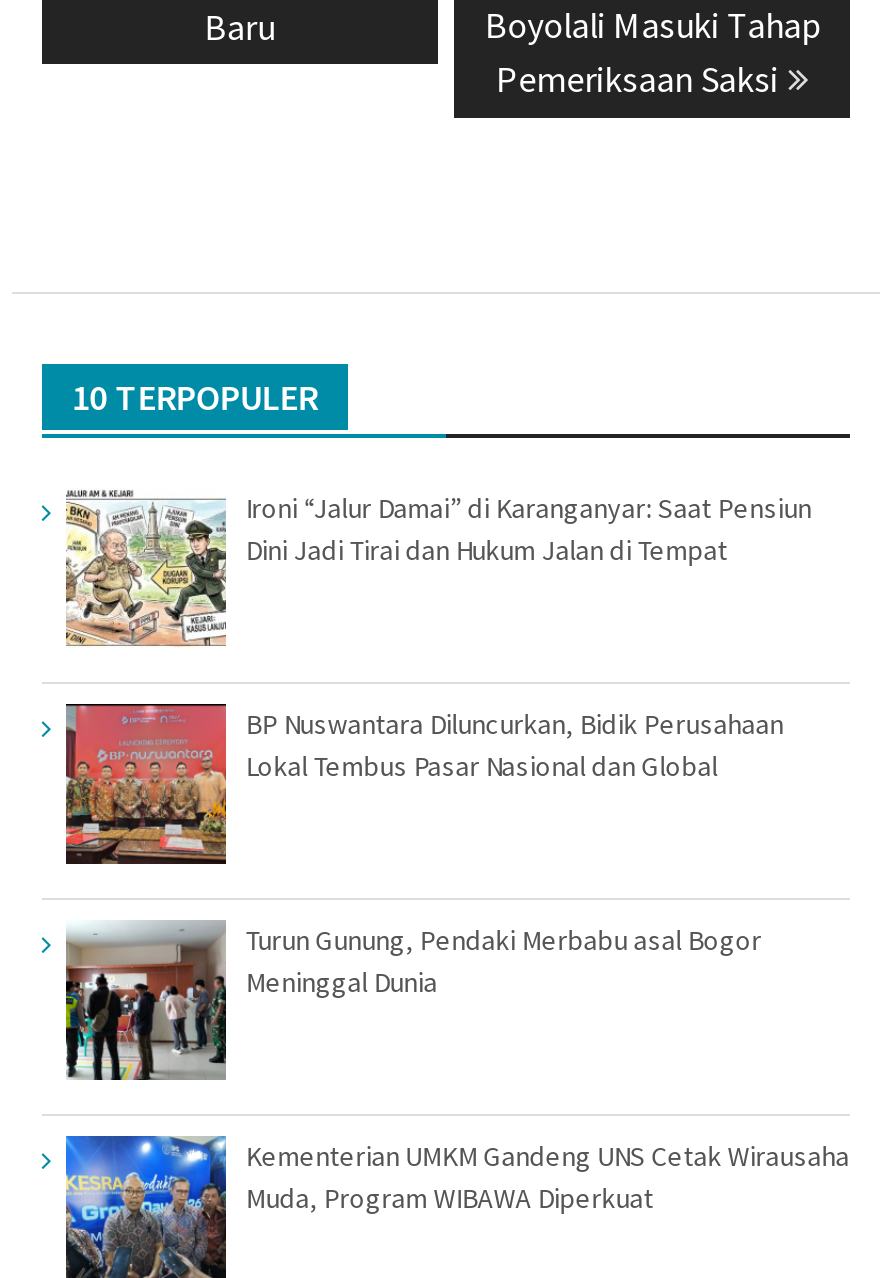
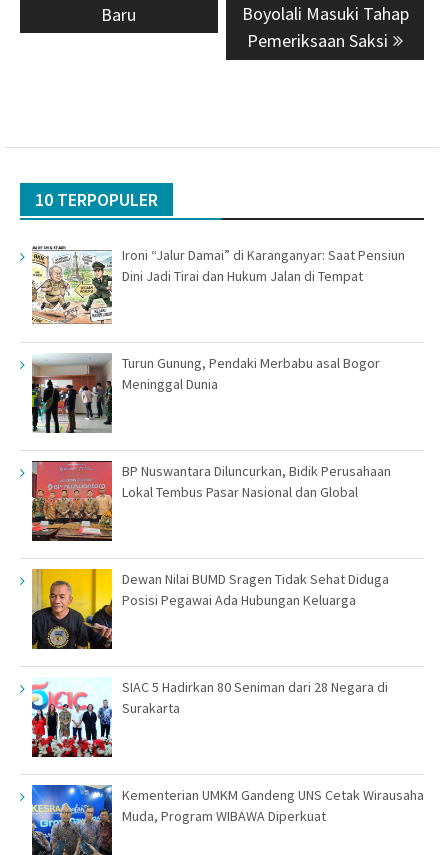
moved down: [image] | BP Nuswantara Diluncurkan, Bidik Perusahaan | Lokal Tembus Pasar Nasional dan Global

moved up: [image] | Turun Gunung, Pendaki Merbabu asal Bogor | Meninggal Dunia

+ [image]
+ Dewan Nilai BUMD Sragen Tidak Sehat Diduga
+ Posisi Pegawai Ada Hubungan Keluarga

+ [image]
+ SIAC 5 Hadirkan 80 Seniman dari 28 Negara di
+ Surakarta
